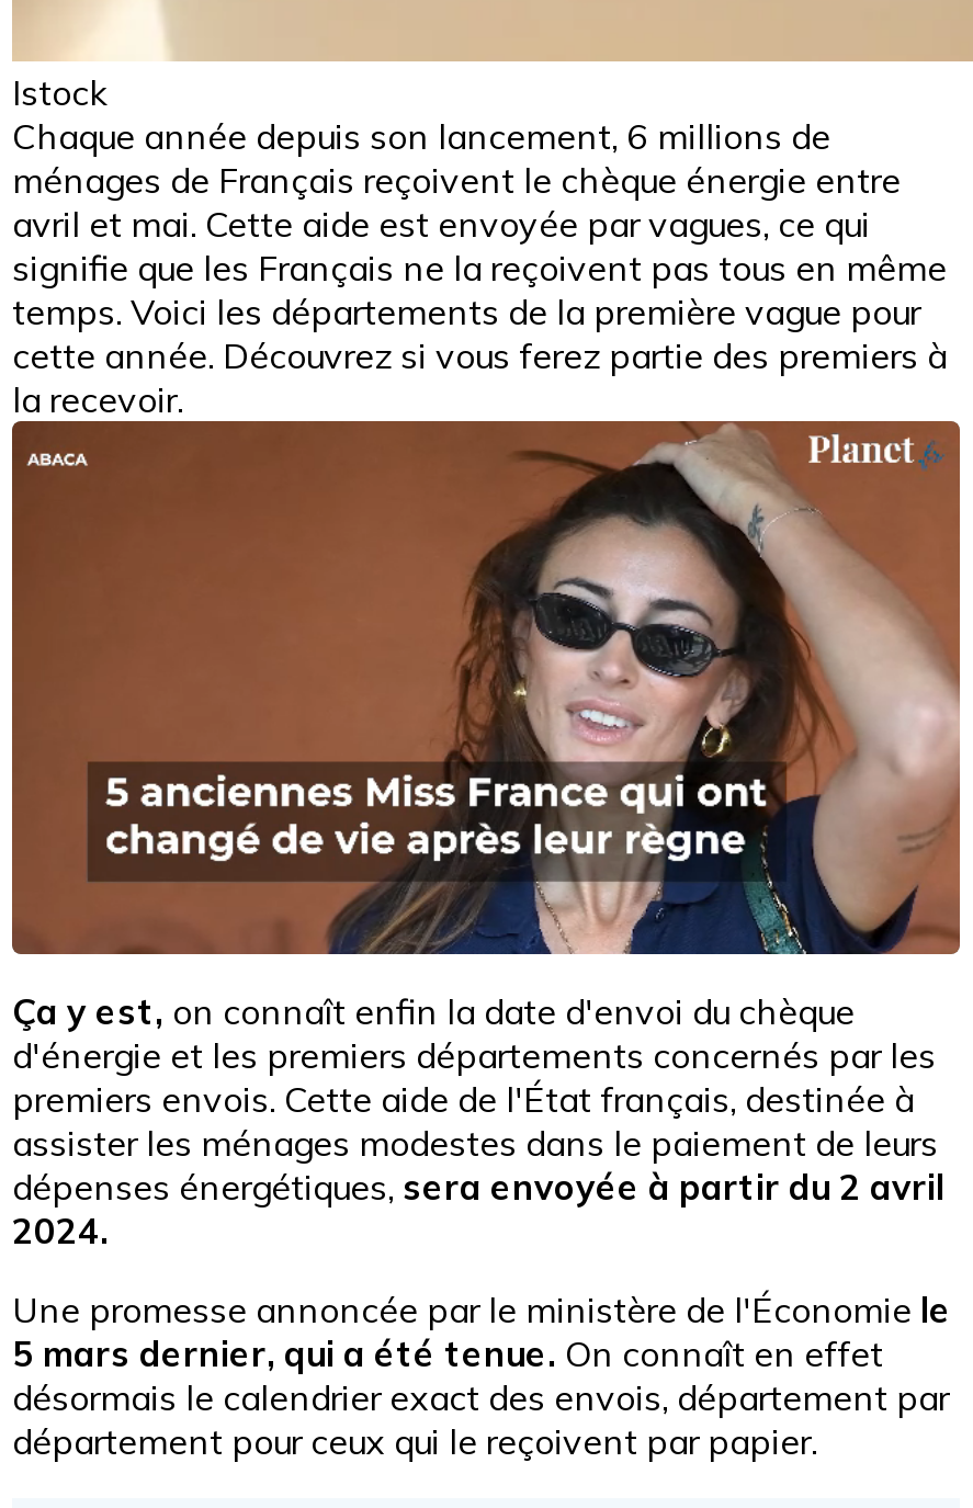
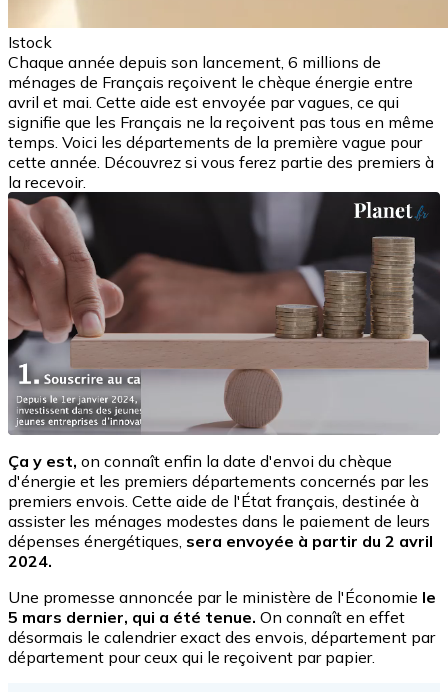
- [image]
+ [image]
